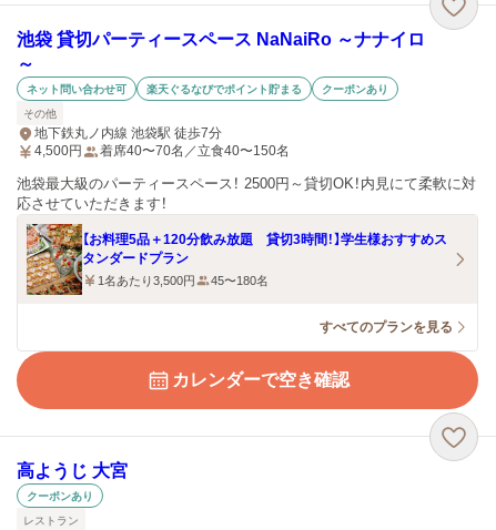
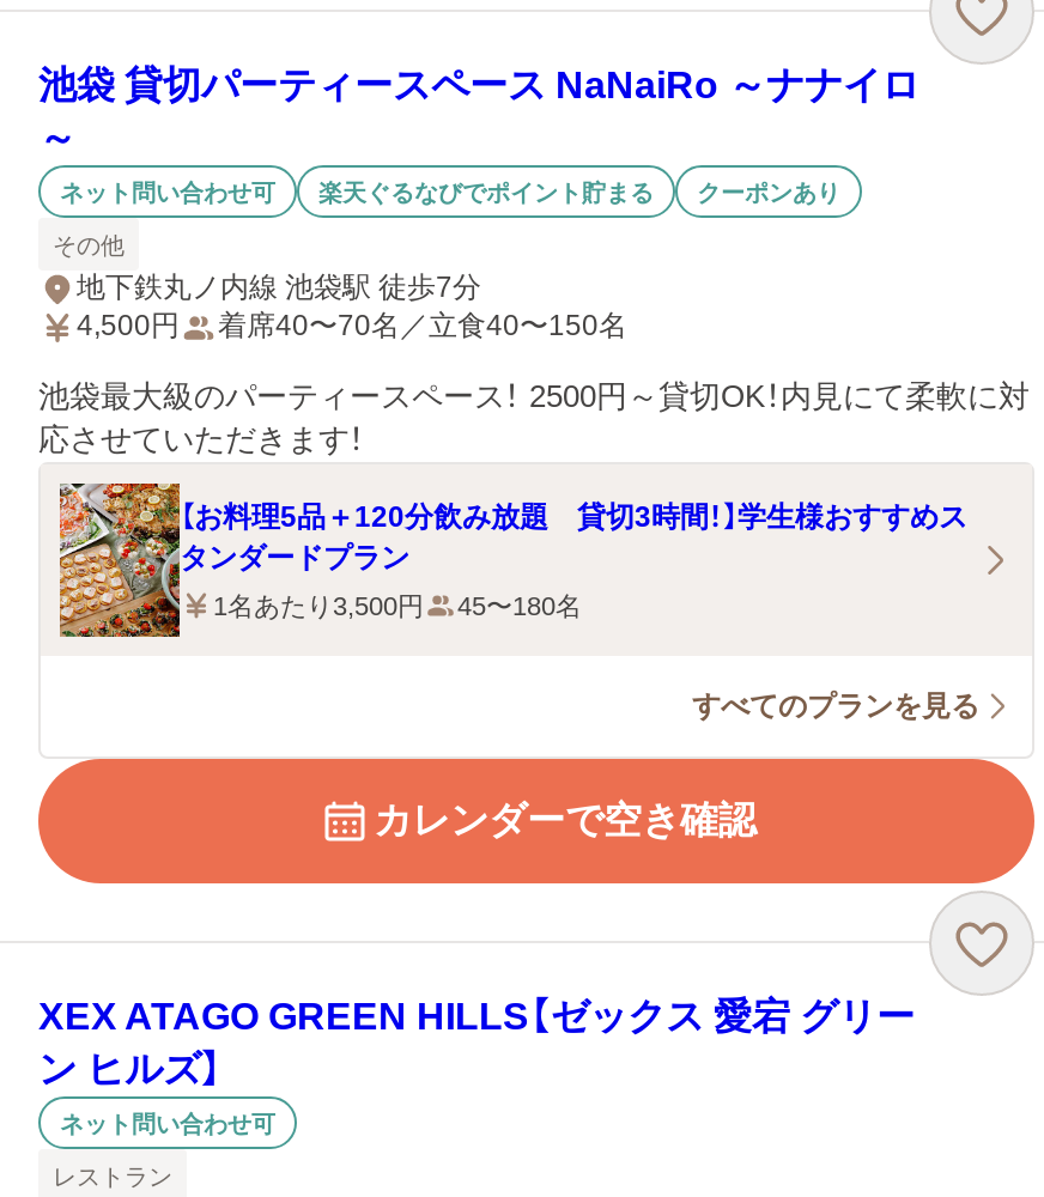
- 高ようじ 大宮
+ XEX ATAGO GREEN HILLS【ゼックス 愛宕 グリー
+ ン ヒルズ】

- クーポンあり
+ ネット問い合わせ可
